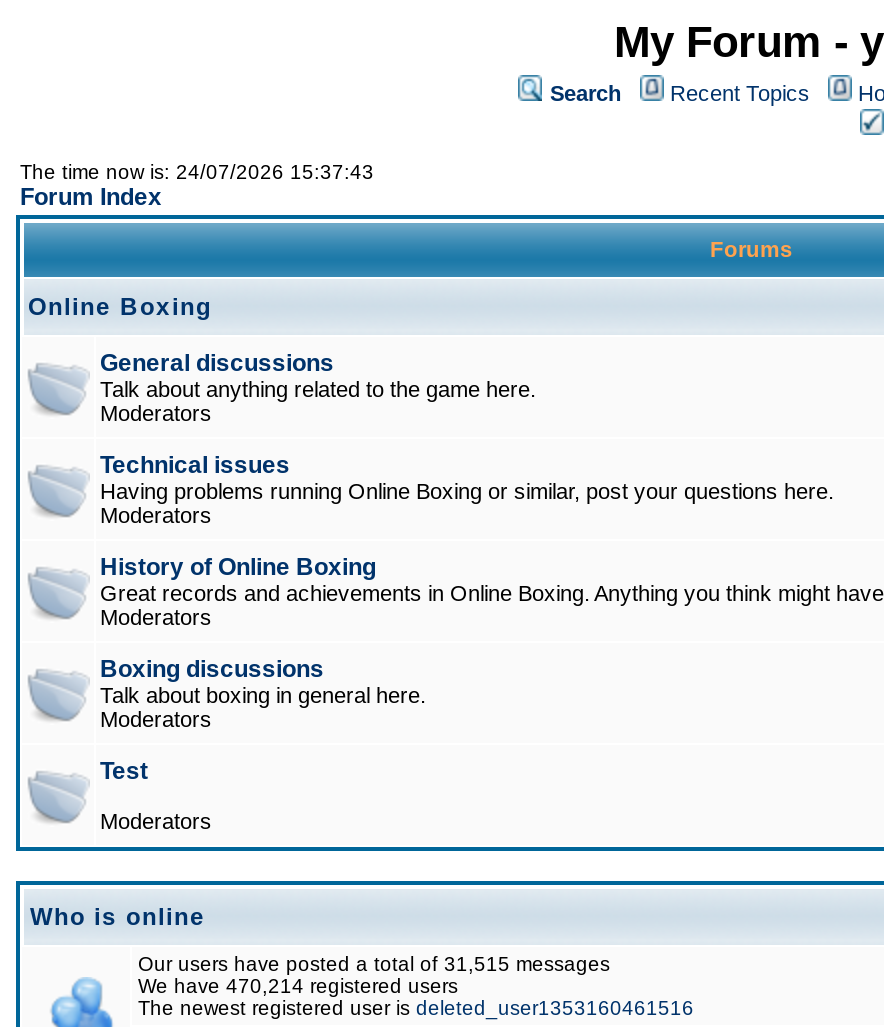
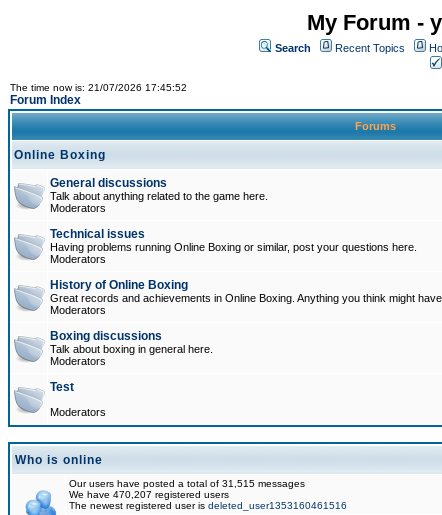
- The time now is: 24/07/2026 15:37:43
+ The time now is: 21/07/2026 17:45:52

- We have 470,214 registered users
+ We have 470,207 registered users
